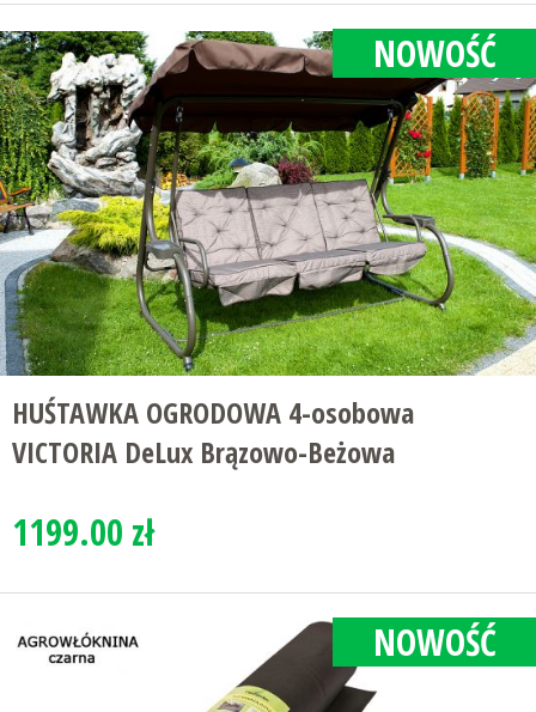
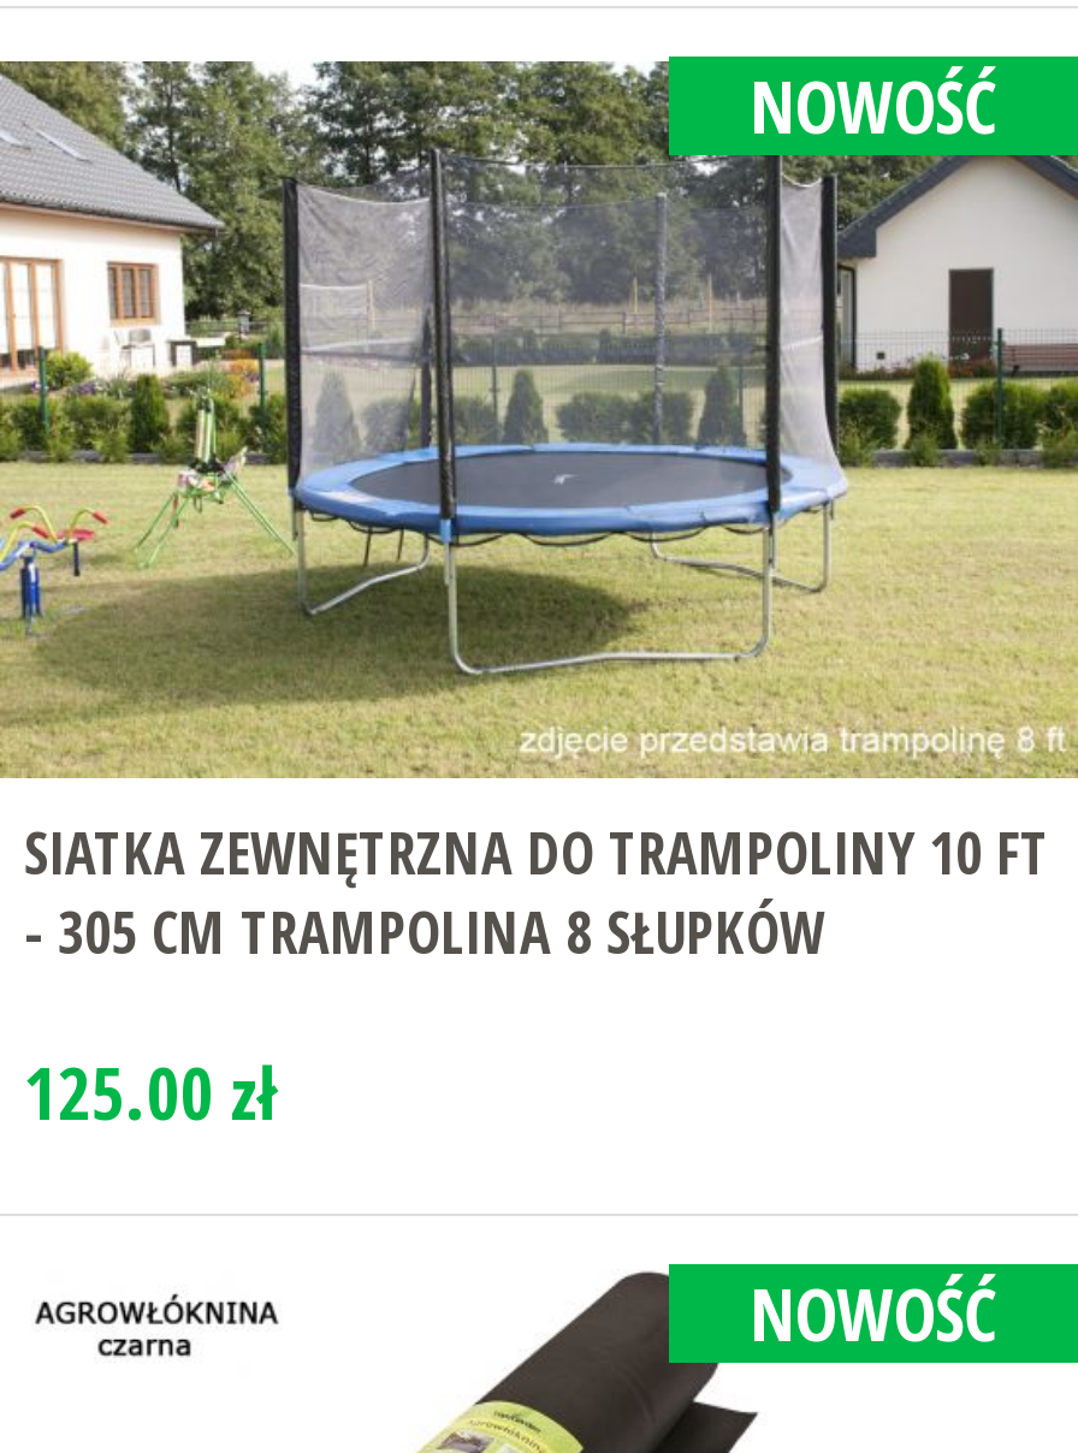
- [image]
- HUŚTAWKA OGRODOWA 4-osobowa
- VICTORIA DeLux Brązowo-Beżowa
+ [image]
+ SIATKA ZEWNĘTRZNA DO TRAMPOLINY 10 FT
+ - 305 CM TRAMPOLINA 8 SŁUPKÓW

- 1199.00 zł
+ 125.00 zł
